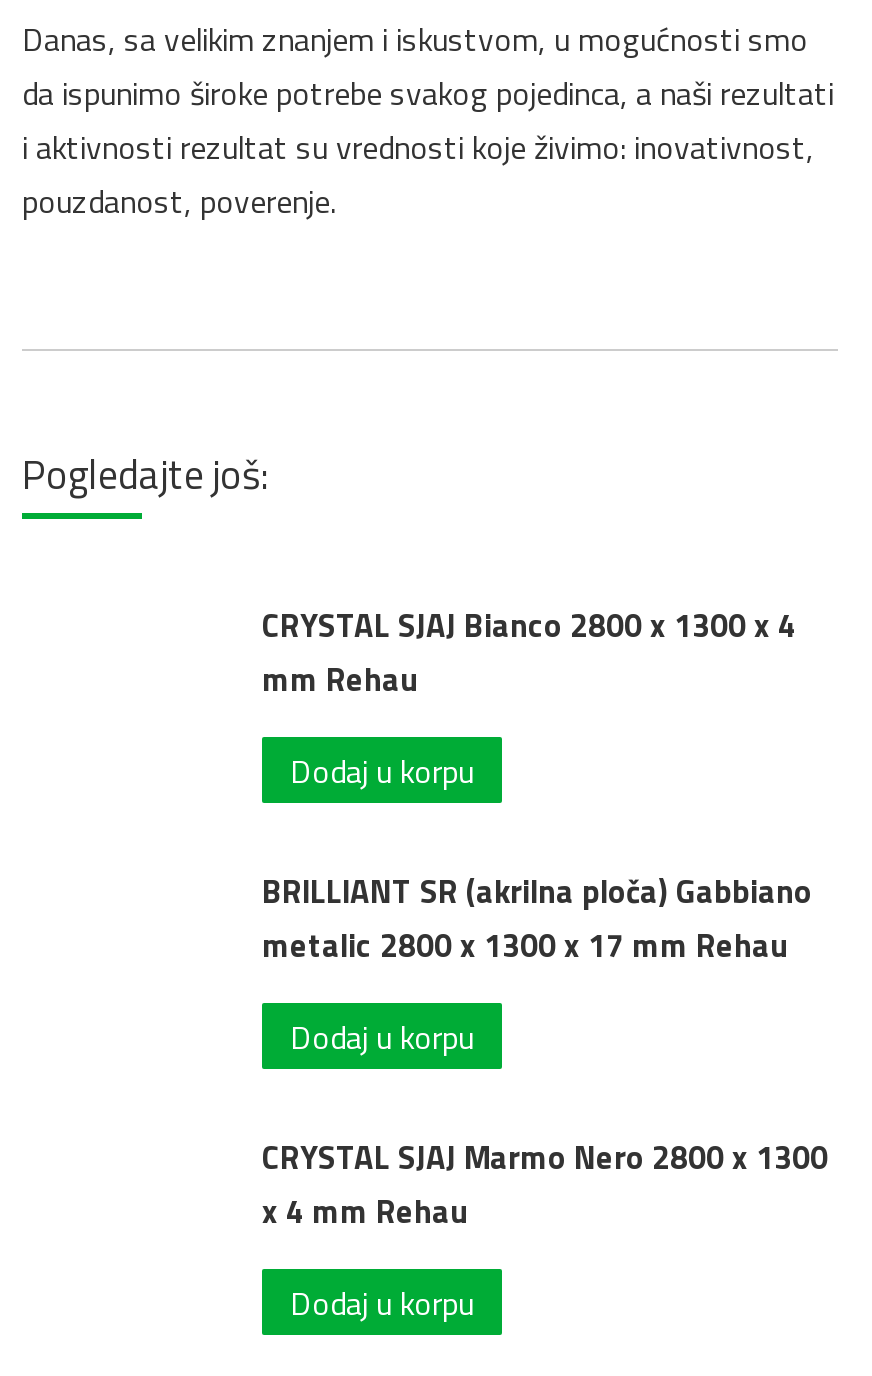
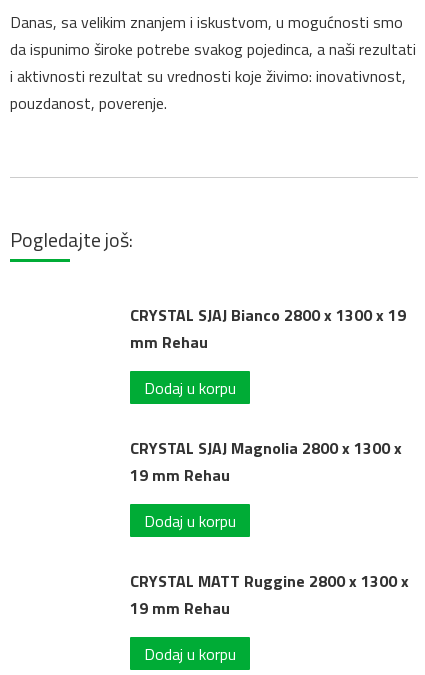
- CRYSTAL SJAJ Bianco 2800 x 1300 x 4
+ CRYSTAL SJAJ Bianco 2800 x 1300 x 19

- BRILLIANT SR (akrilna ploča) Gabbiano
- metalic 2800 x 1300 x 17 mm Rehau
+ CRYSTAL SJAJ Magnolia 2800 x 1300 x
+ 19 mm Rehau

- CRYSTAL SJAJ Marmo Nero 2800 x 1300
- x 4 mm Rehau
+ CRYSTAL MATT Ruggine 2800 x 1300 x
+ 19 mm Rehau
